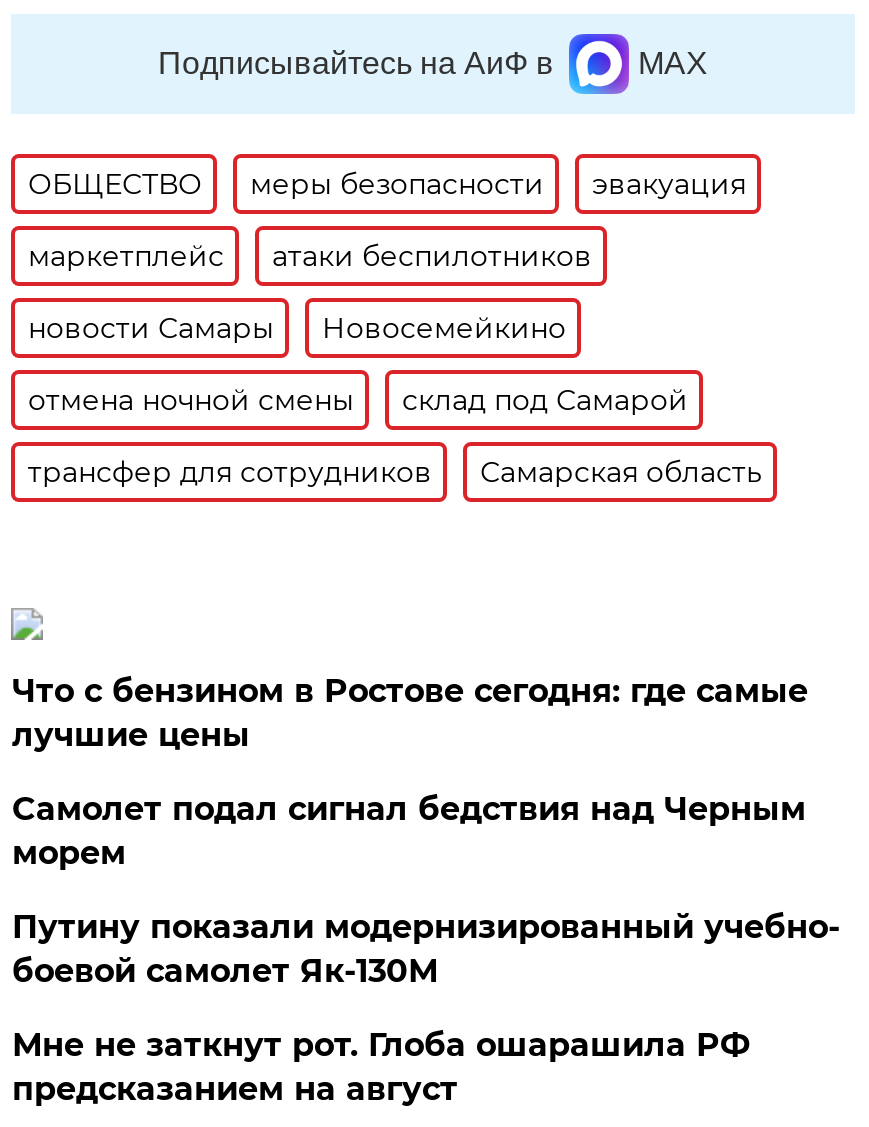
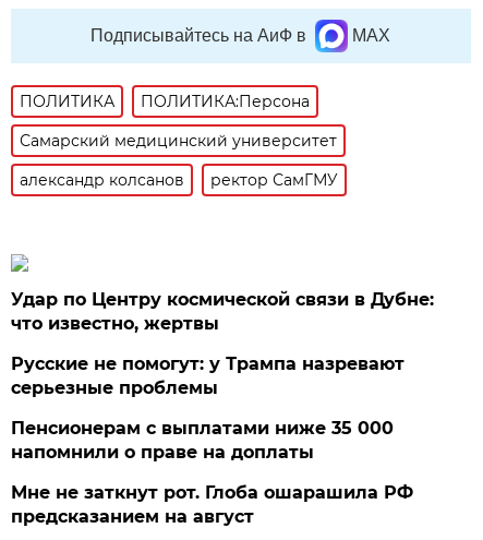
- ОБЩЕСТВО
- меры безопасности
- эвакуация
- маркетплейс
- атаки беспилотников
- новости Самары
- Новосемейкино
- отмена ночной смены
- склад под Самарой
- трансфер для сотрудников
- Самарская область
+ ПОЛИТИКА
+ ПОЛИТИКА:Персона
+ Самарский медицинский университет
+ александр колсанов
+ ректор СамГМУ

- Что с бензином в Ростове сегодня: где самые
- лучшие цены
- Самолет подал сигнал бедствия над Черным
- морем
- Путину показали модернизированный учебно-
- боевой самолет Як-130М
+ Удар по Центру космической связи в Дубне:
+ что известно, жертвы
+ Русские не помогут: у Трампа назревают
+ серьезные проблемы
+ Пенсионерам с выплатами ниже 35 000
+ напомнили о праве на доплаты
